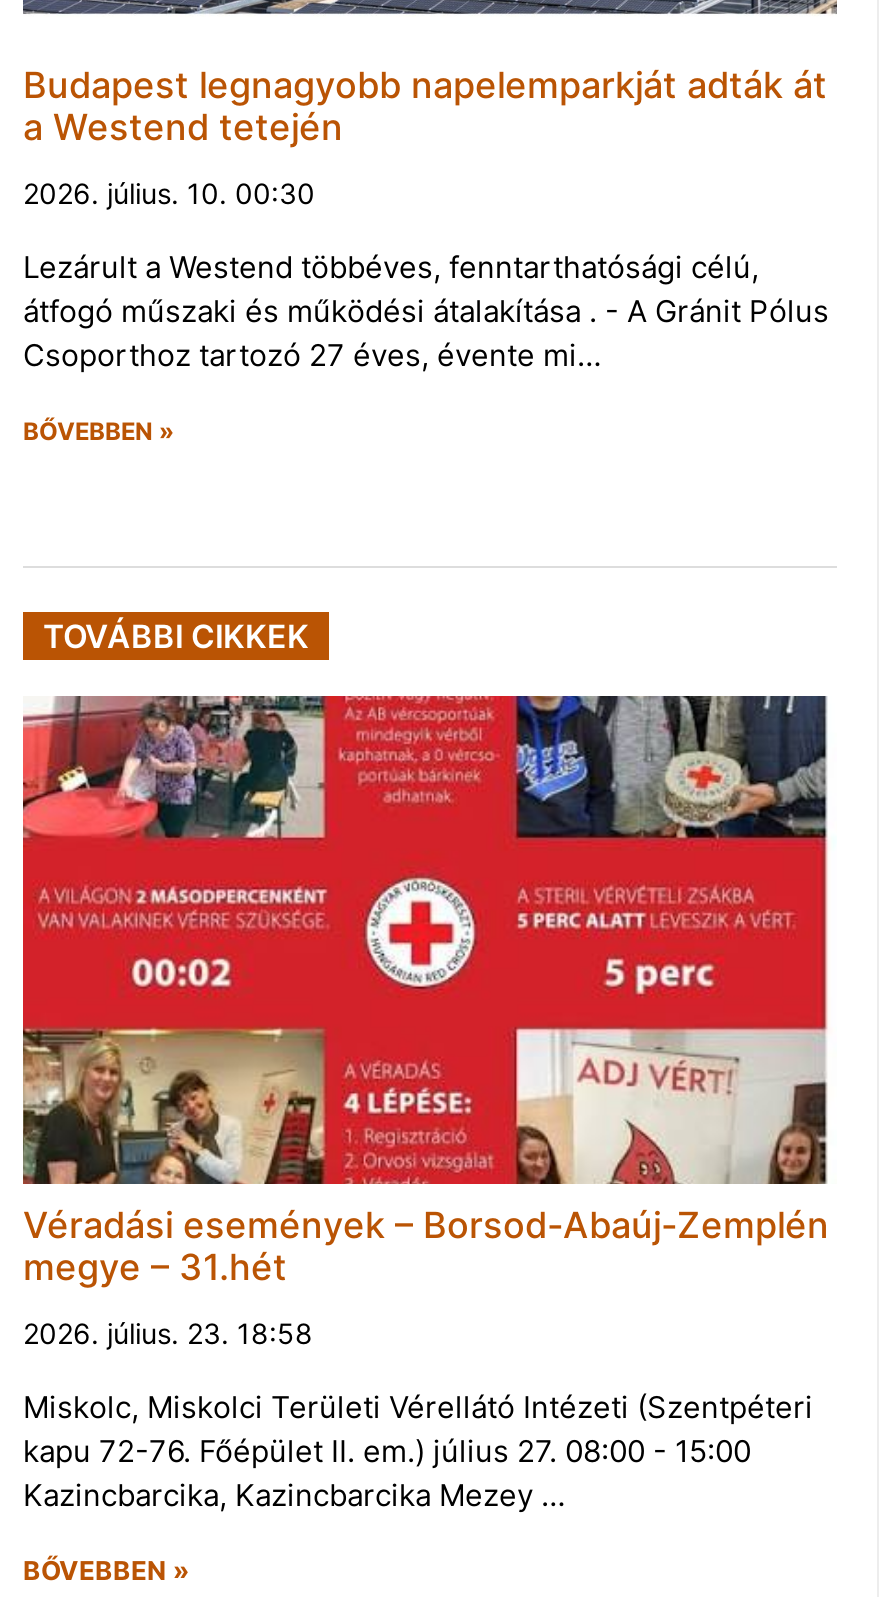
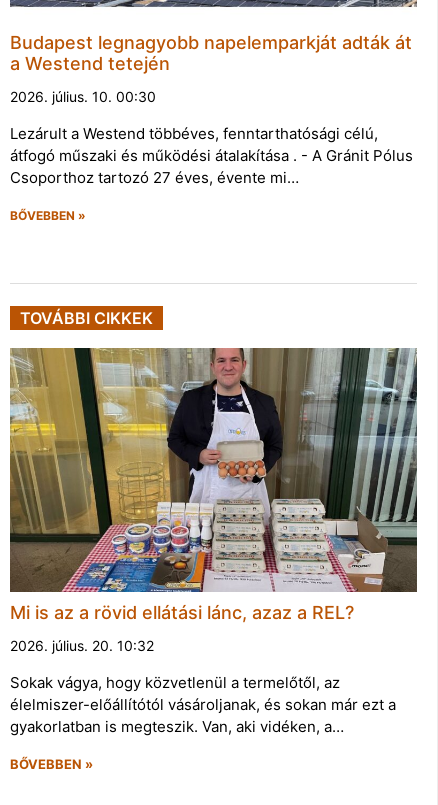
- [image]
- Véradási események – Borsod-Abaúj-Zemplén
- megye – 31.hét
+ [image]
+ Mi is az a rövid ellátási lánc, azaz a REL?

- 2026. július. 23. 18:58
+ 2026. július. 20. 10:32

- Miskolc, Miskolci Területi Vérellátó Intézeti (Szentpéteri
- kapu 72-76. Főépület II. em.) július 27. 08:00 - 15:00
- Kazincbarcika, Kazincbarcika Mezey …
+ Sokak vágya, hogy közvetlenül a termelőtől, az
+ élelmiszer-előállítótól vásároljanak, és sokan már ezt a
+ gyakorlatban is megteszik. Van, aki vidéken, a…
